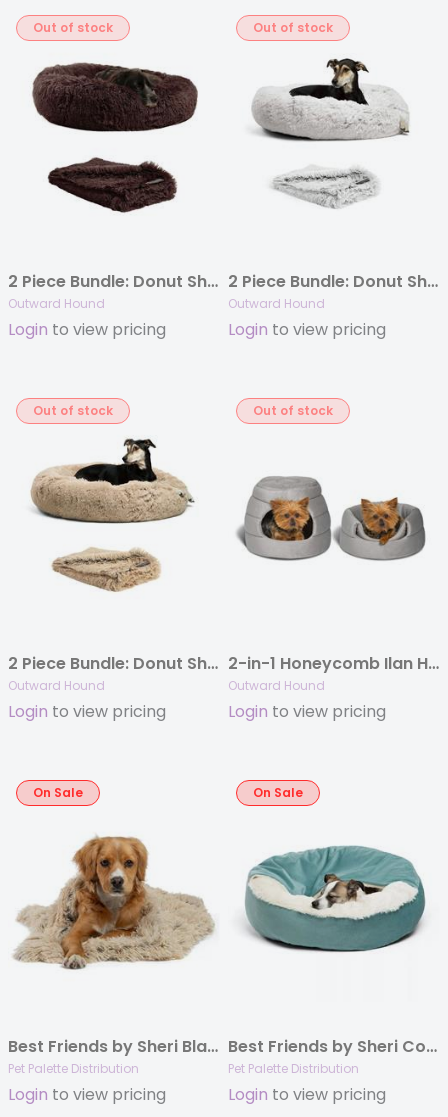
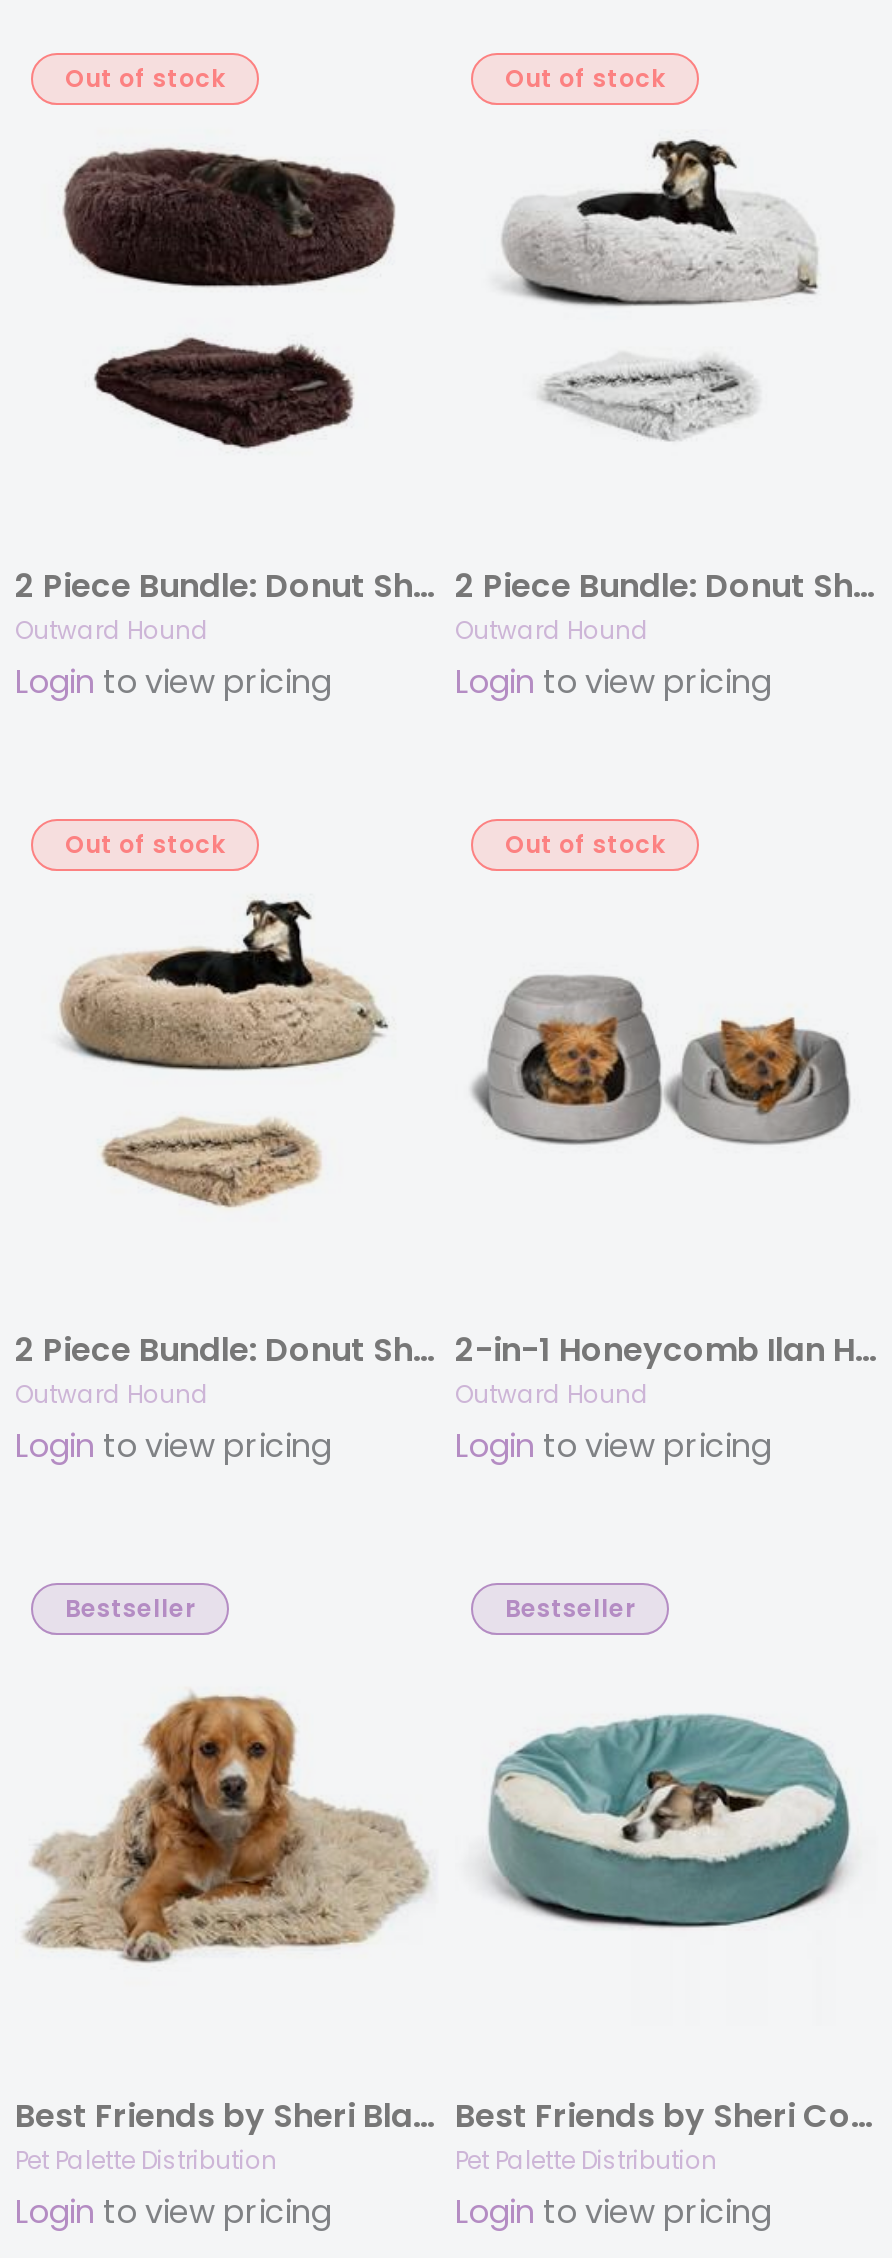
- On Sale
+ Bestseller

- On Sale
+ Bestseller
